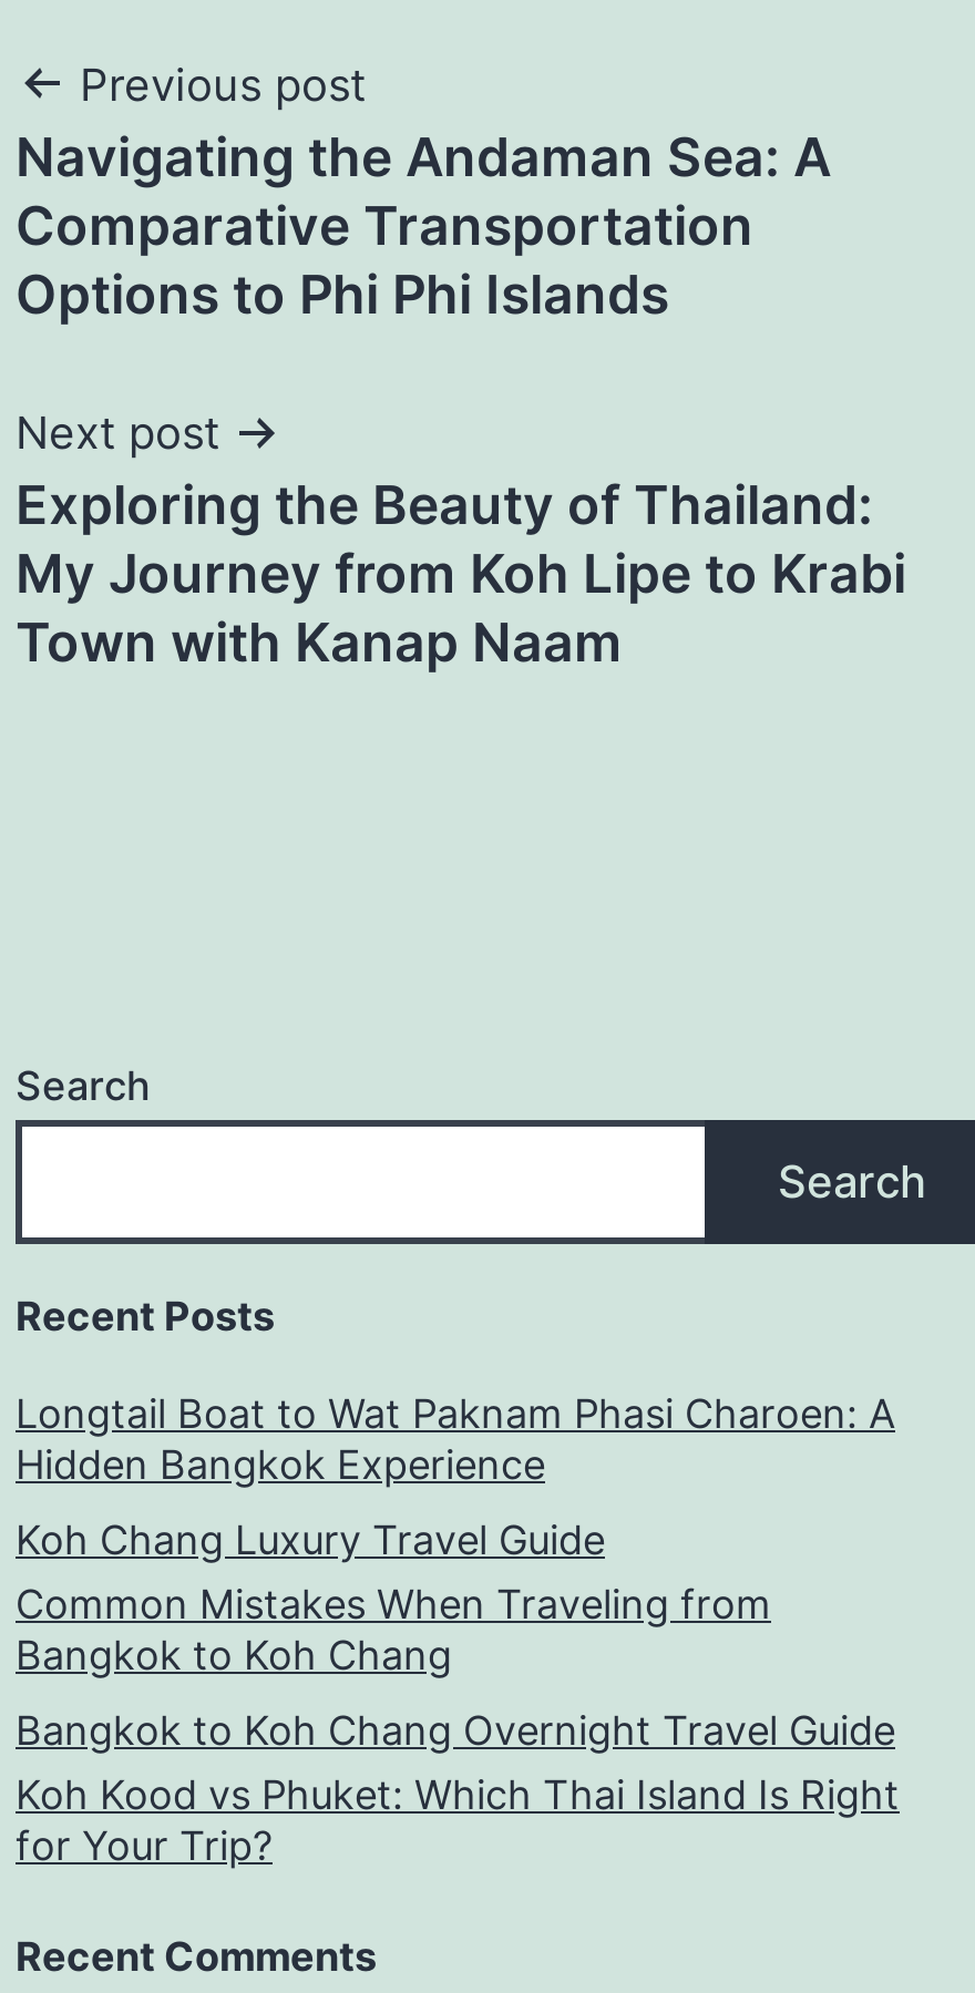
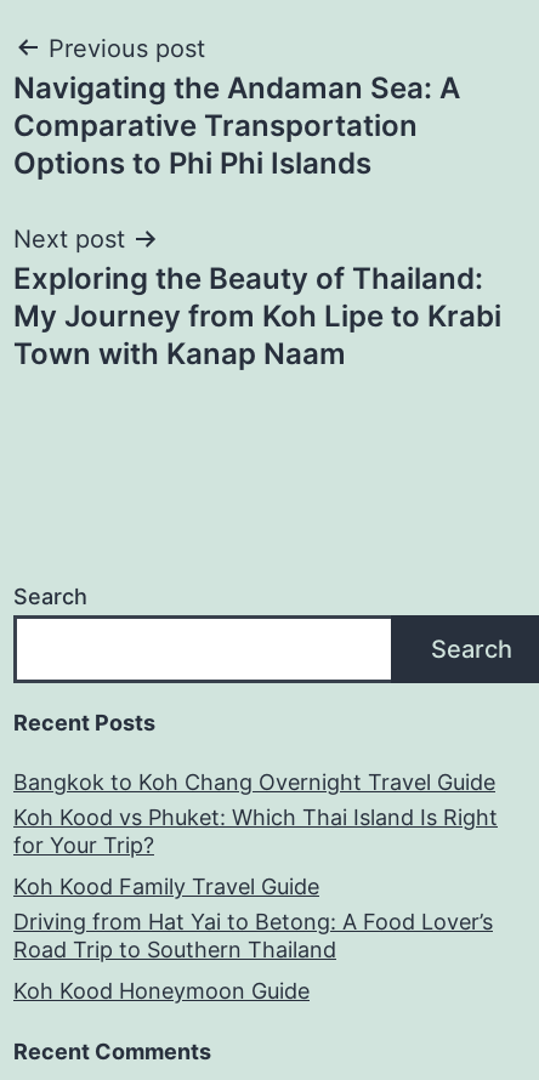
- Longtail Boat to Wat Paknam Phasi Charoen: A
- Hidden Bangkok Experience
- Koh Chang Luxury Travel Guide
- Common Mistakes When Traveling from
- Bangkok to Koh Chang

moved up: Bangkok to Koh Chang Overnight Travel Guide | Koh Kood vs Phuket: Which Thai Island Is Right | for Your Trip?

+ Koh Kood Family Travel Guide
+ Driving from Hat Yai to Betong: A Food Lover’s
+ Road Trip to Southern Thailand
+ Koh Kood Honeymoon Guide
